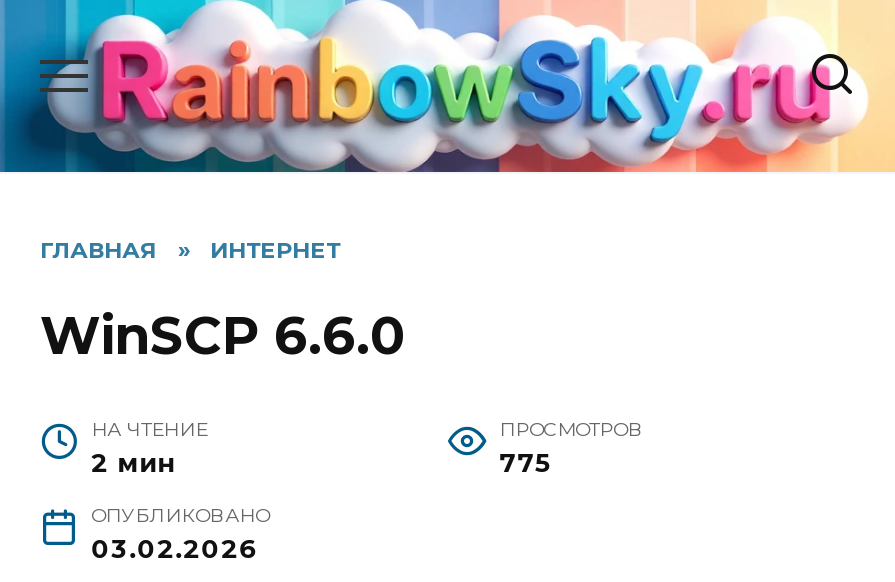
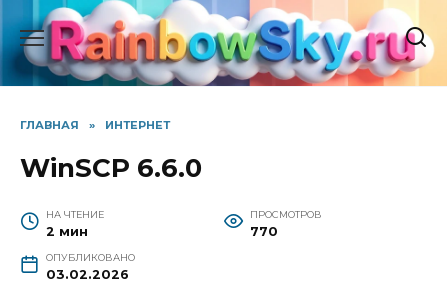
- 775
+ 770
